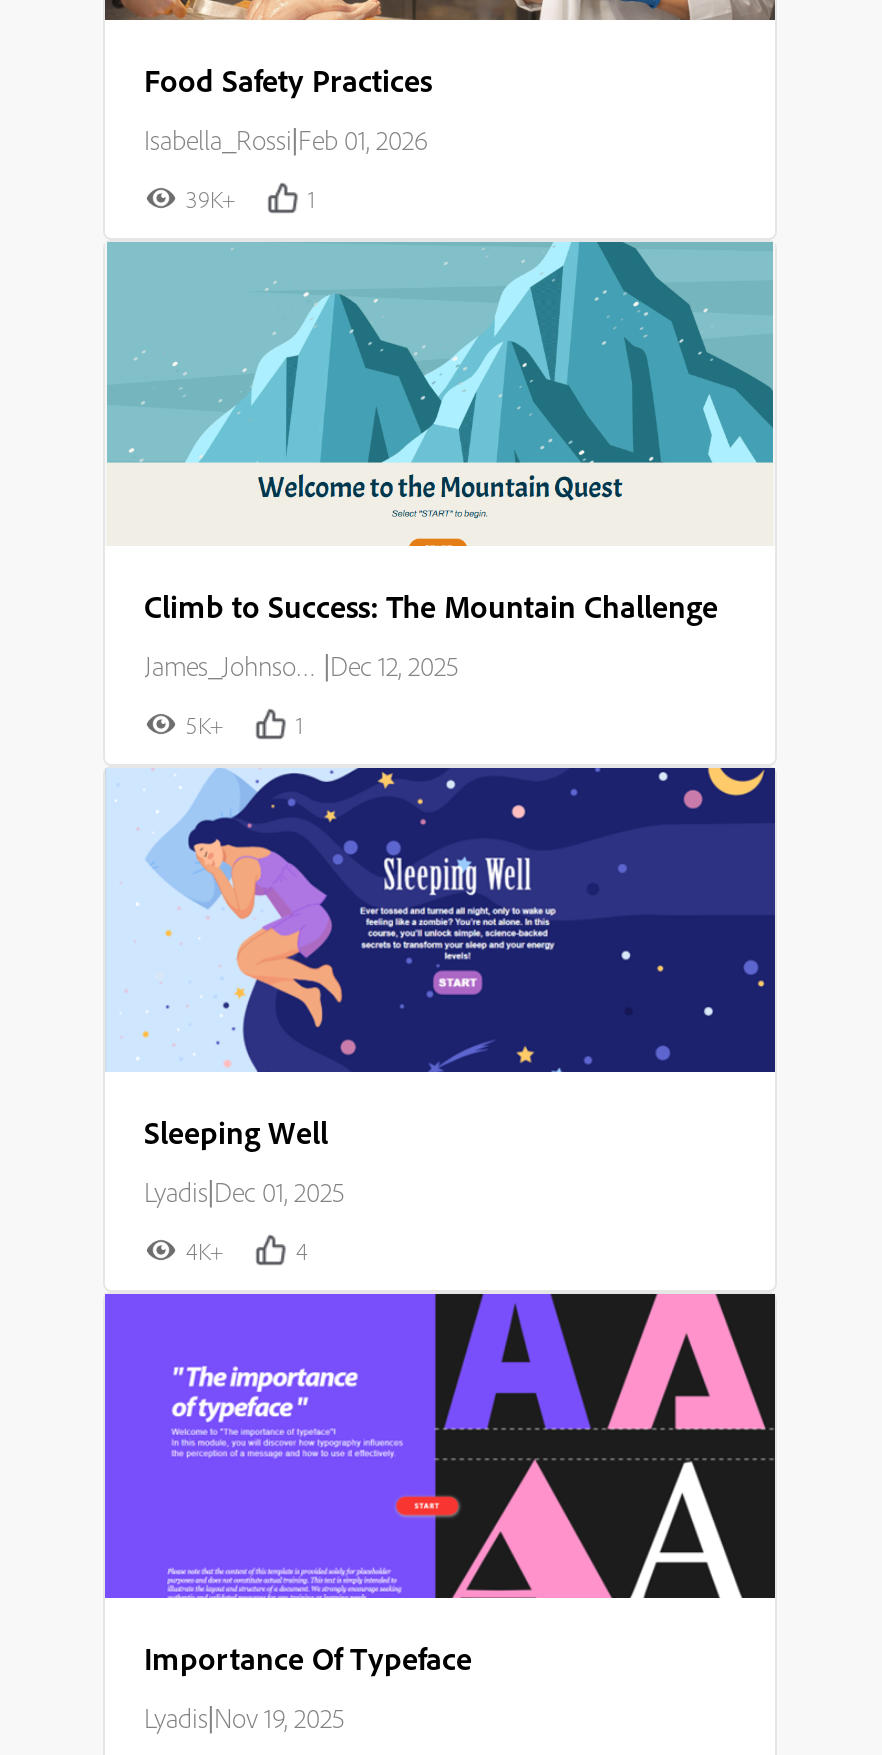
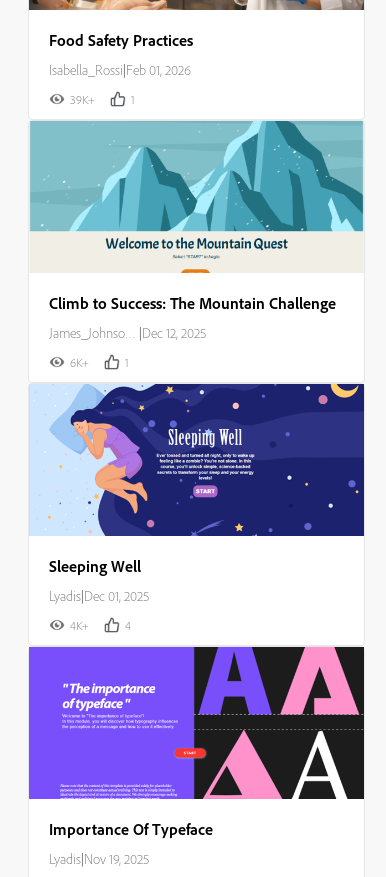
- 5K+
+ 6K+
